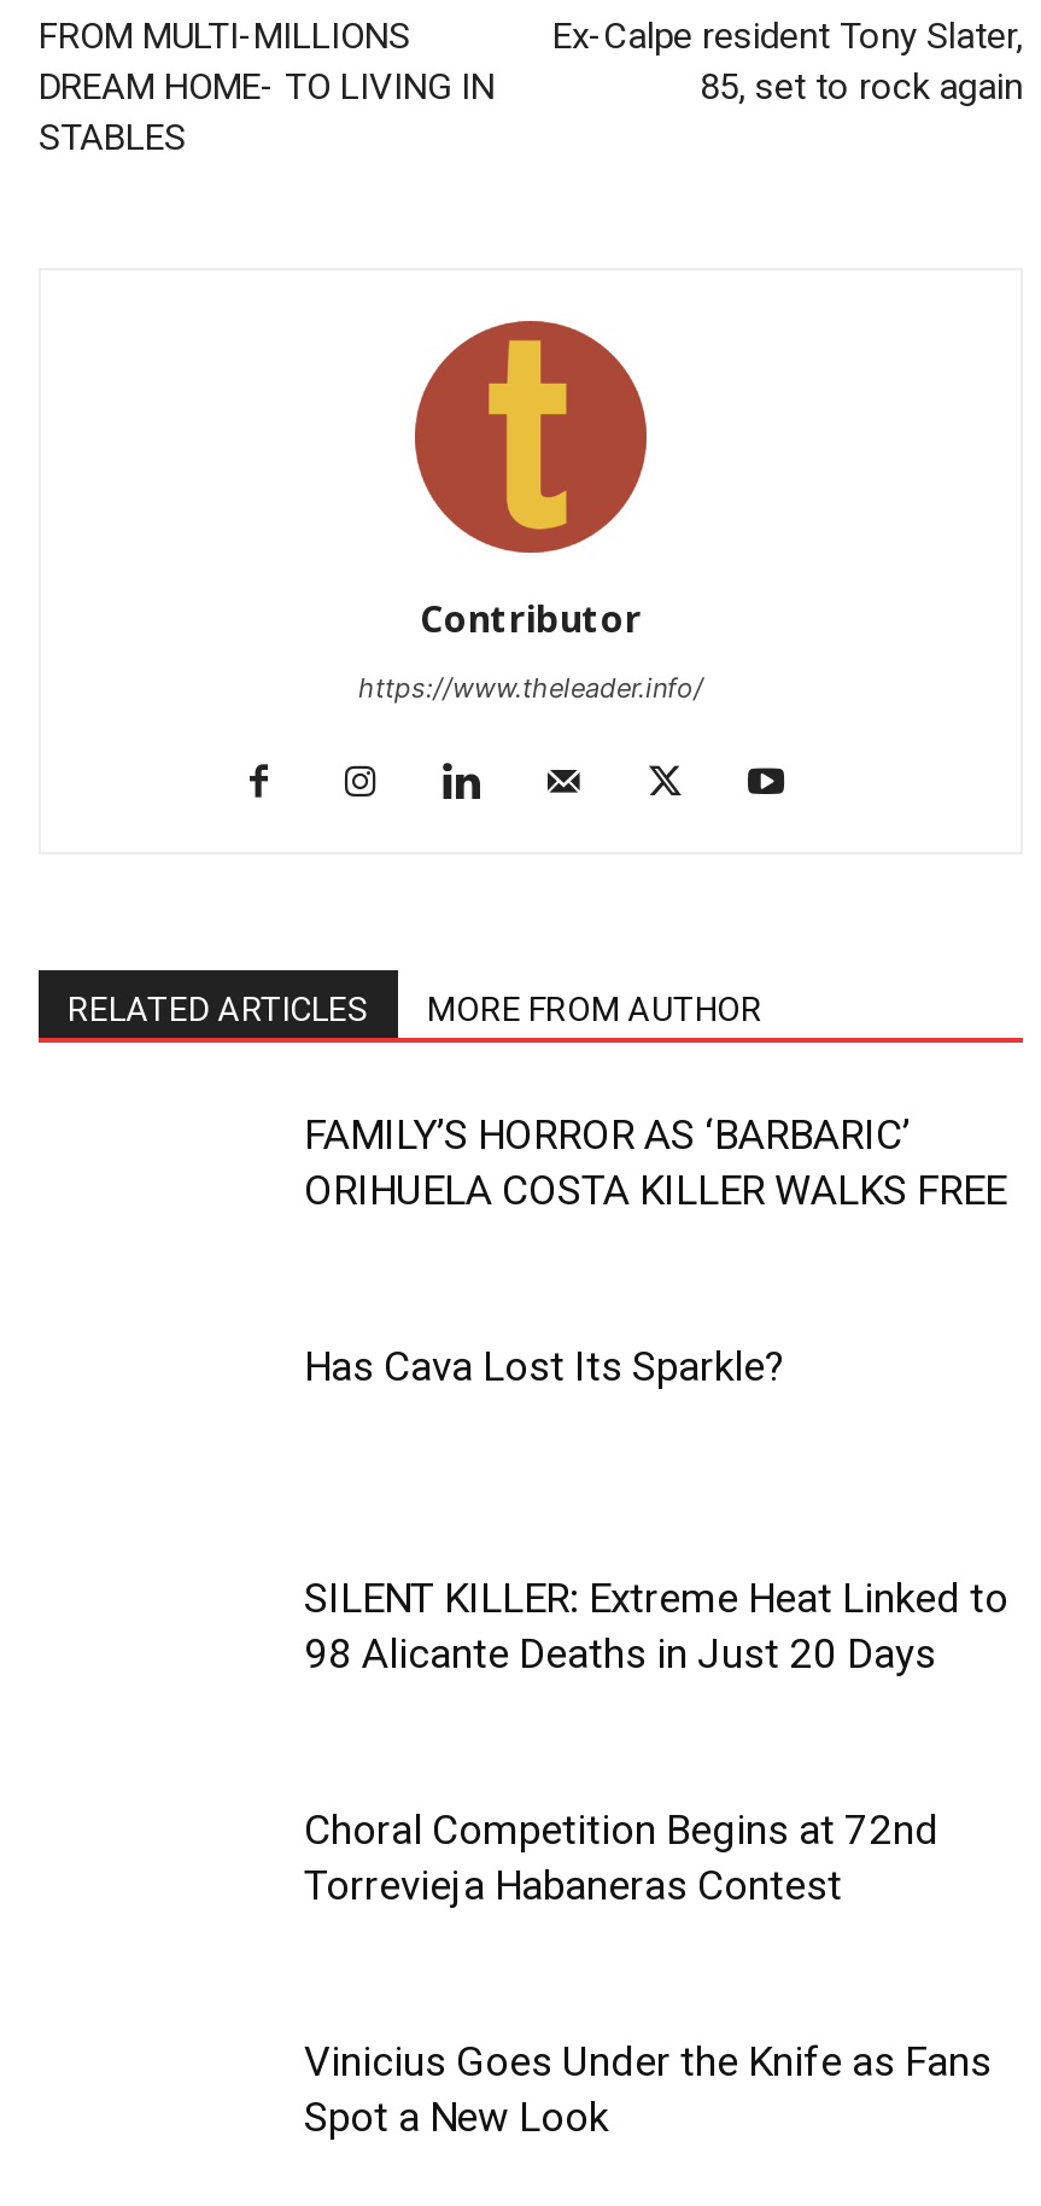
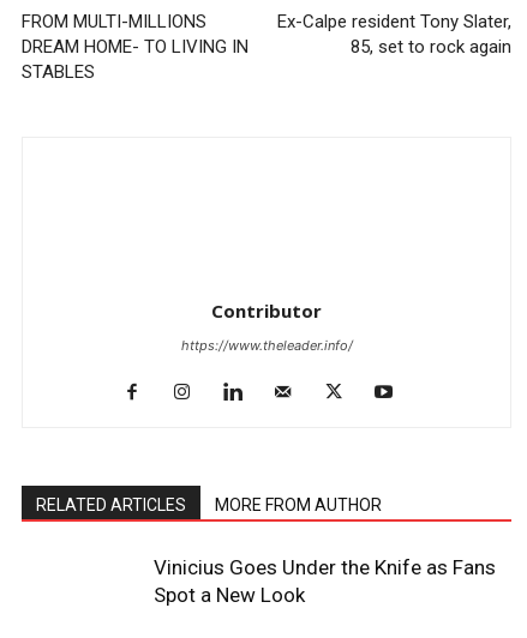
- [image]

- FAMILY’S HORROR AS ‘BARBARIC’
- ORIHUELA COSTA KILLER WALKS FREE

- Has Cava Lost Its Sparkle?

- SILENT KILLER: Extreme Heat Linked to
- 98 Alicante Deaths in Just 20 Days

- Choral Competition Begins at 72nd
- Torrevieja Habaneras Contest
